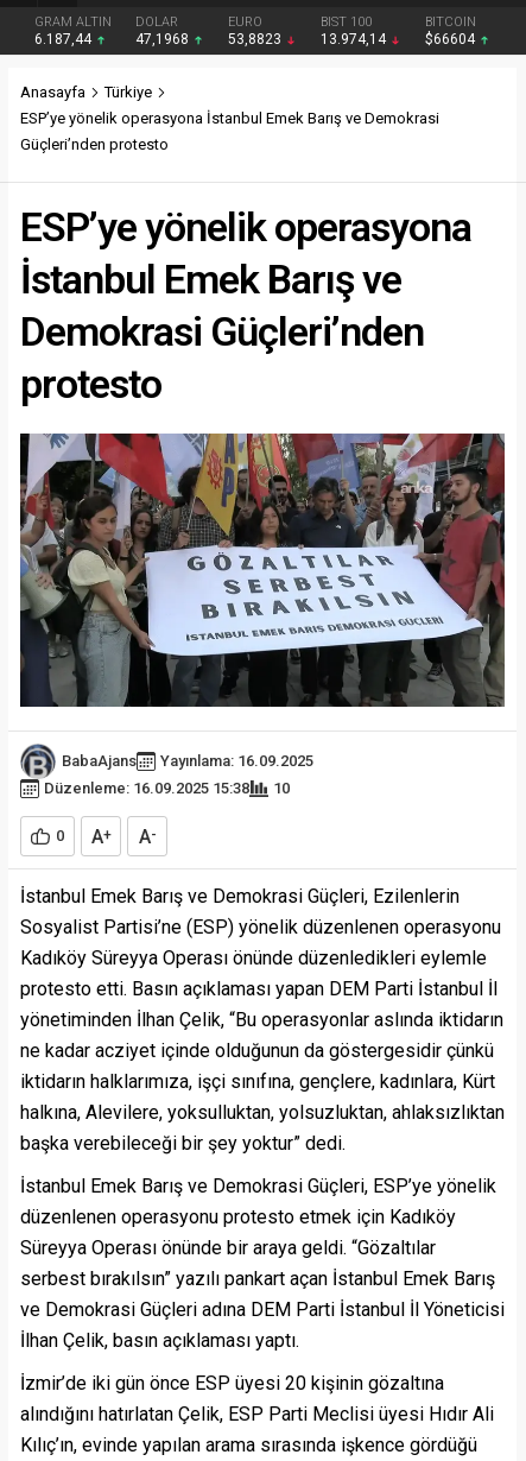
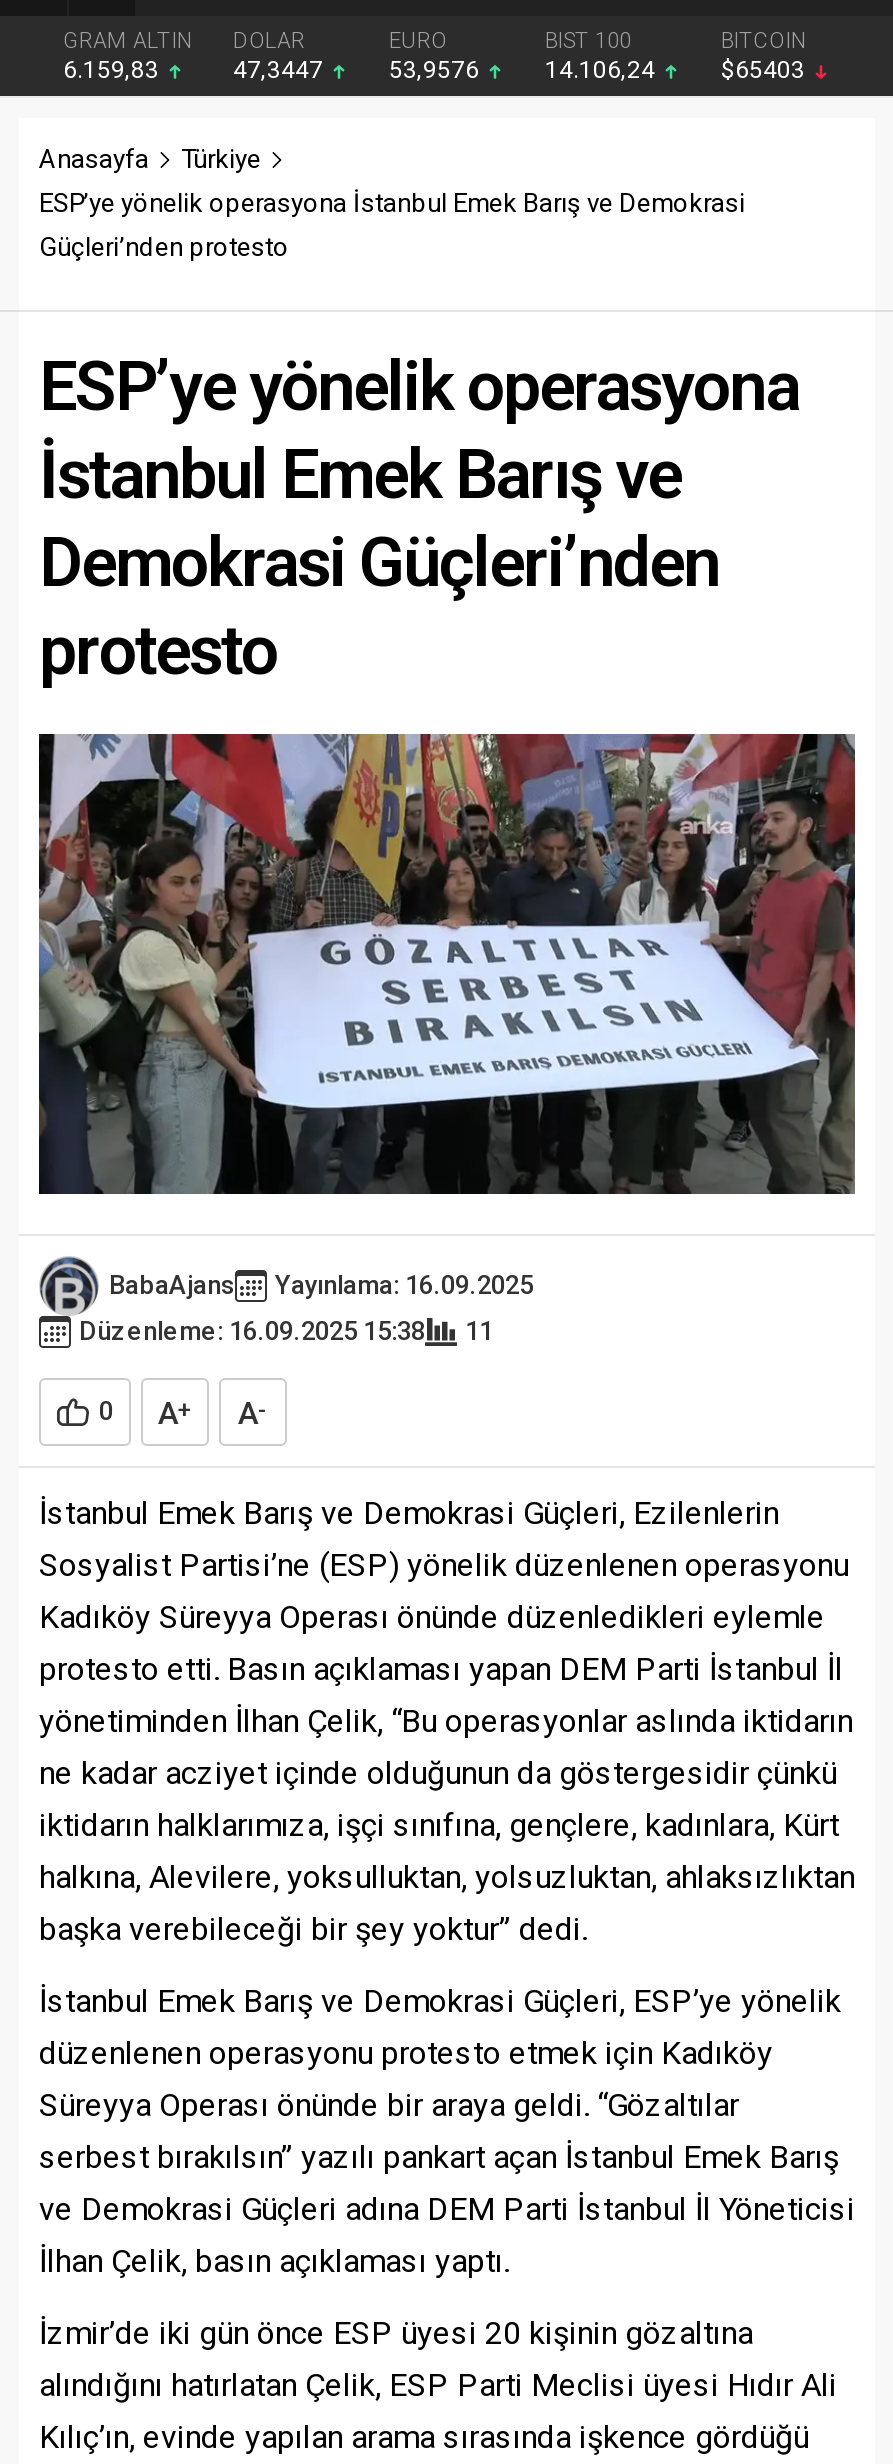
- 6.187,44
+ 6.159,83

- 47,1968
+ 47,3447

- 53,8823
+ 53,9576

- 13.974,14
+ 14.106,24

- $66604
+ $65403

- Düzenleme: 16.09.2025 15:38 10
+ Düzenleme: 16.09.2025 15:38 11
